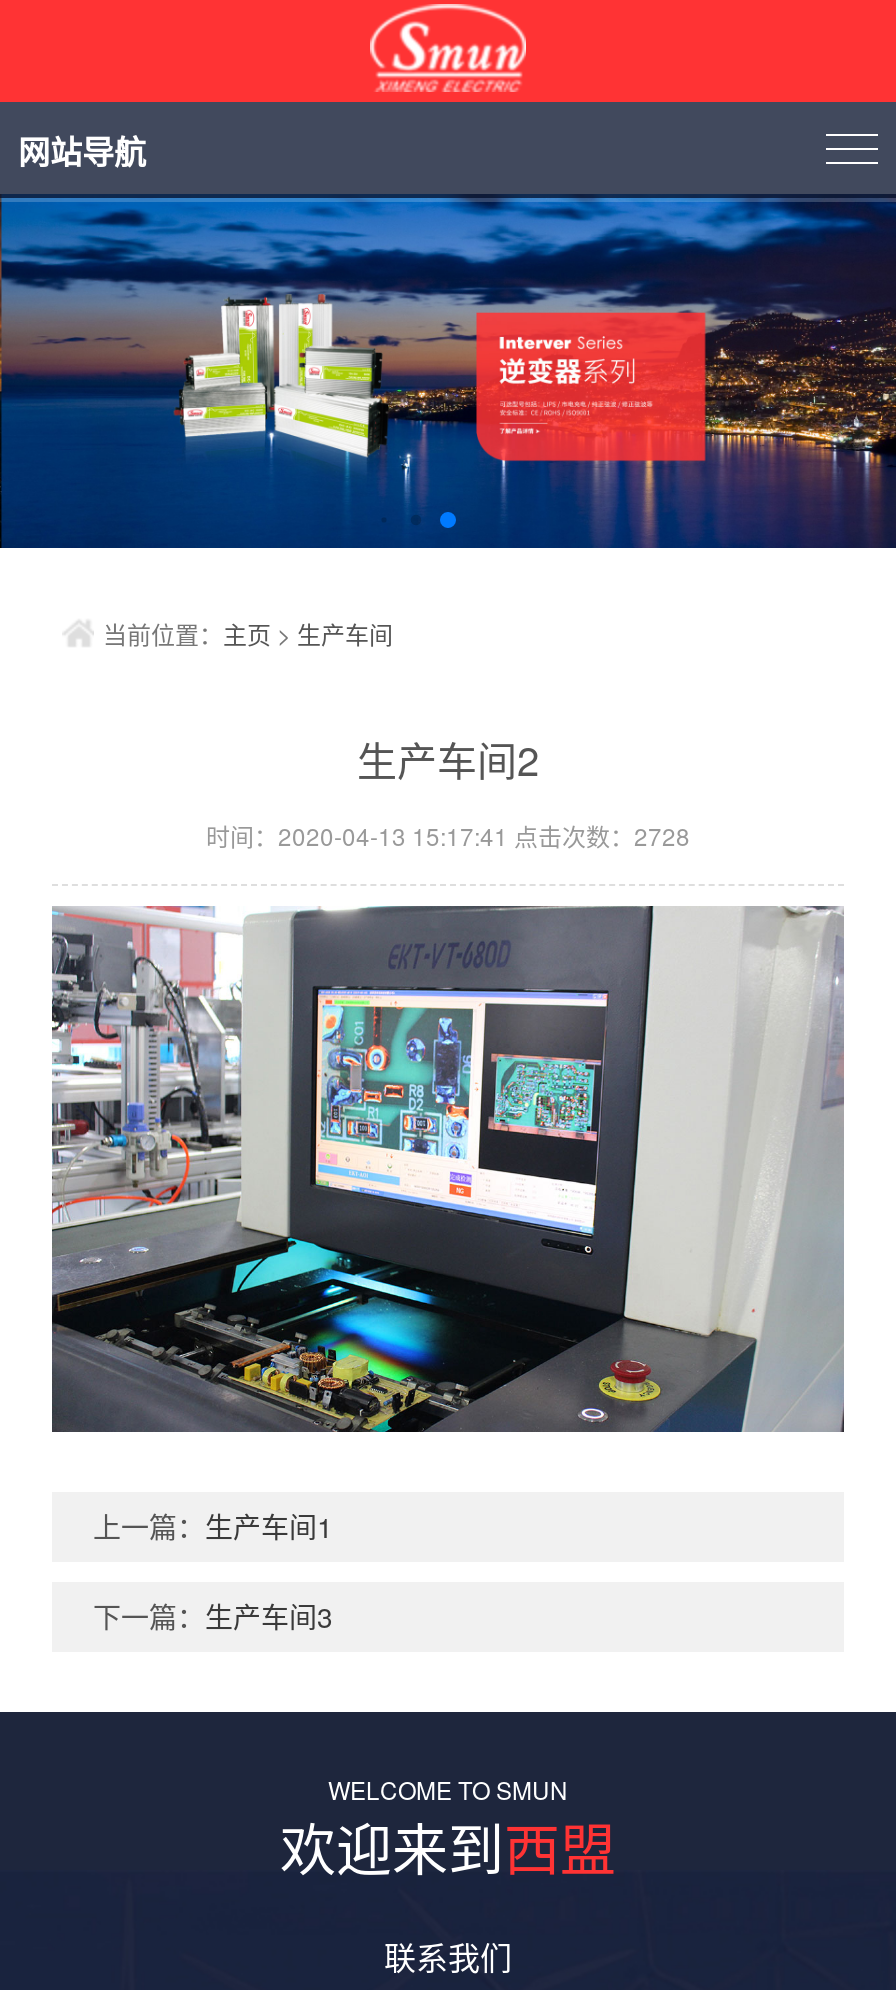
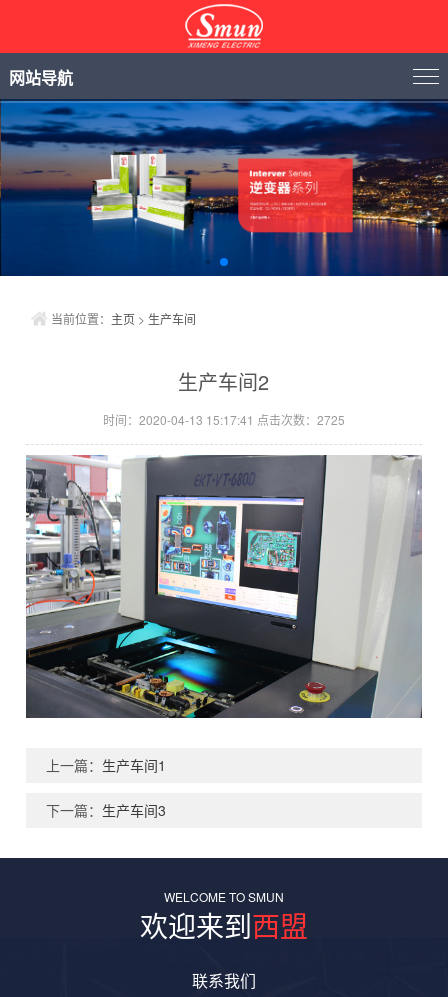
- 时间：2020-04-13 15:17:41 点击次数：2728
+ 时间：2020-04-13 15:17:41 点击次数：2725
